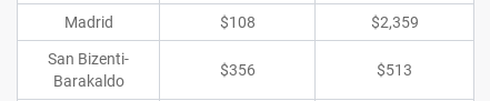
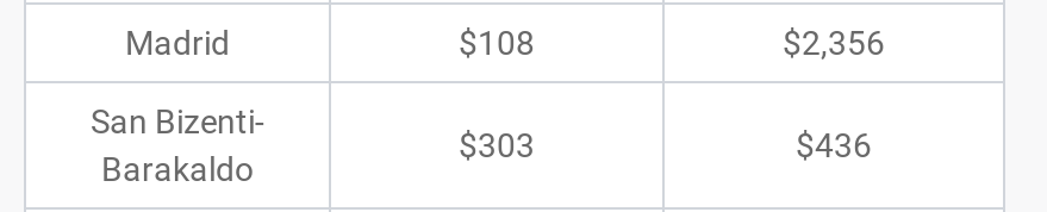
- $2,359
+ $2,356

- $356
+ $303

- $513
+ $436
